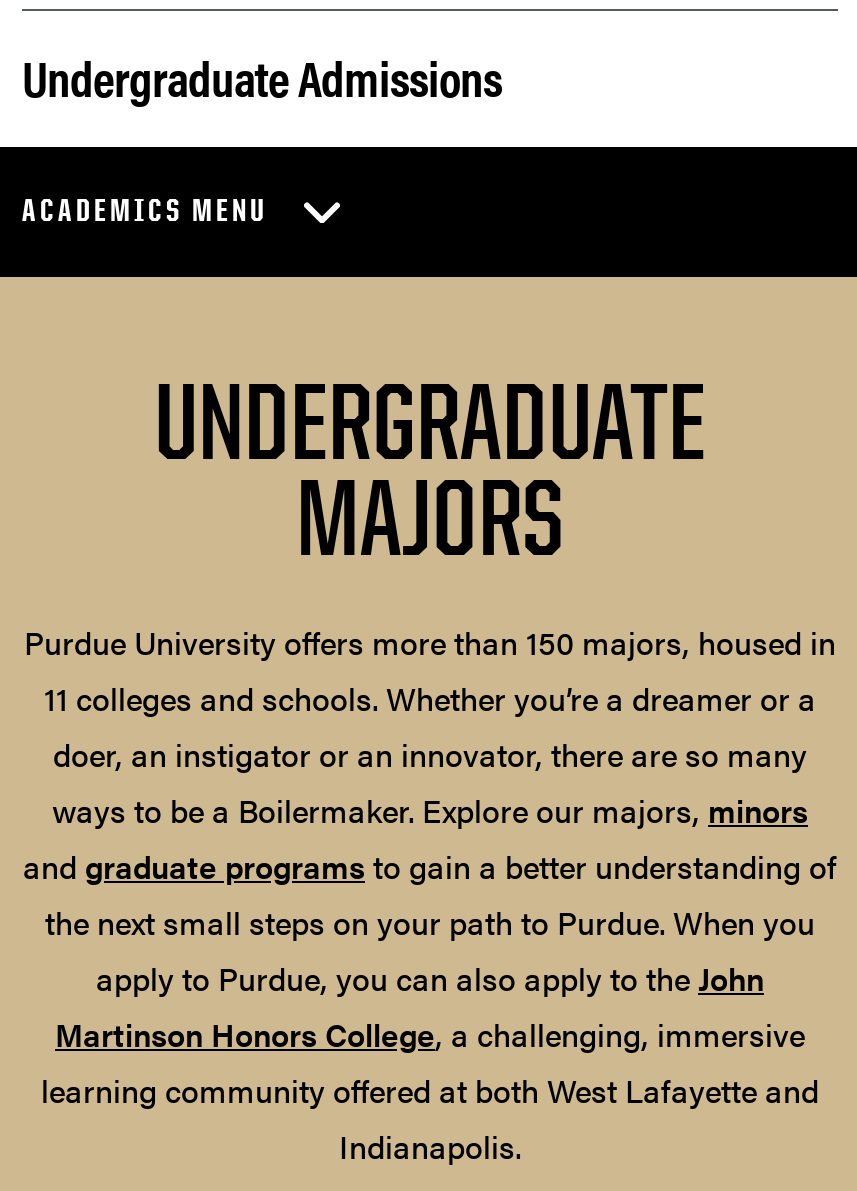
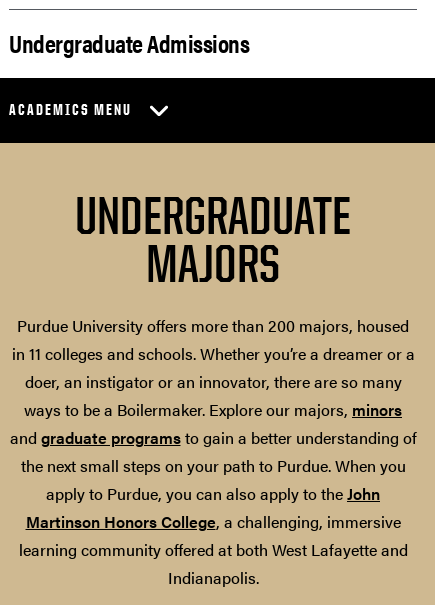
- Purdue University offers more than 150 majors, housed in
- 11 colleges and schools. Whether you’re a dreamer or a
+ Purdue University offers more than 200 majors, housed
+ in 11 colleges and schools. Whether you’re a dreamer or a
